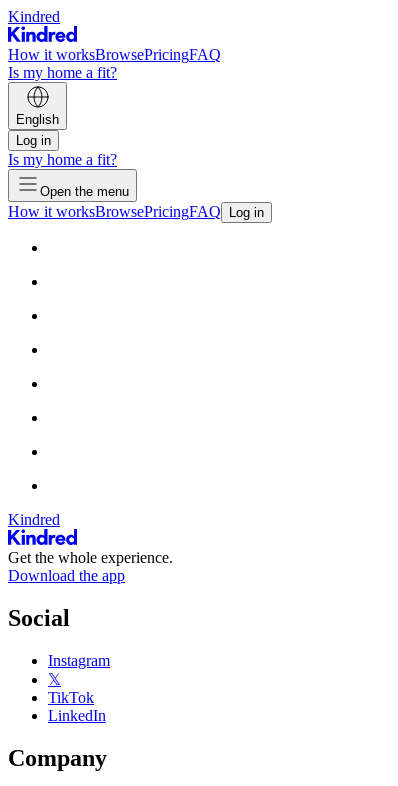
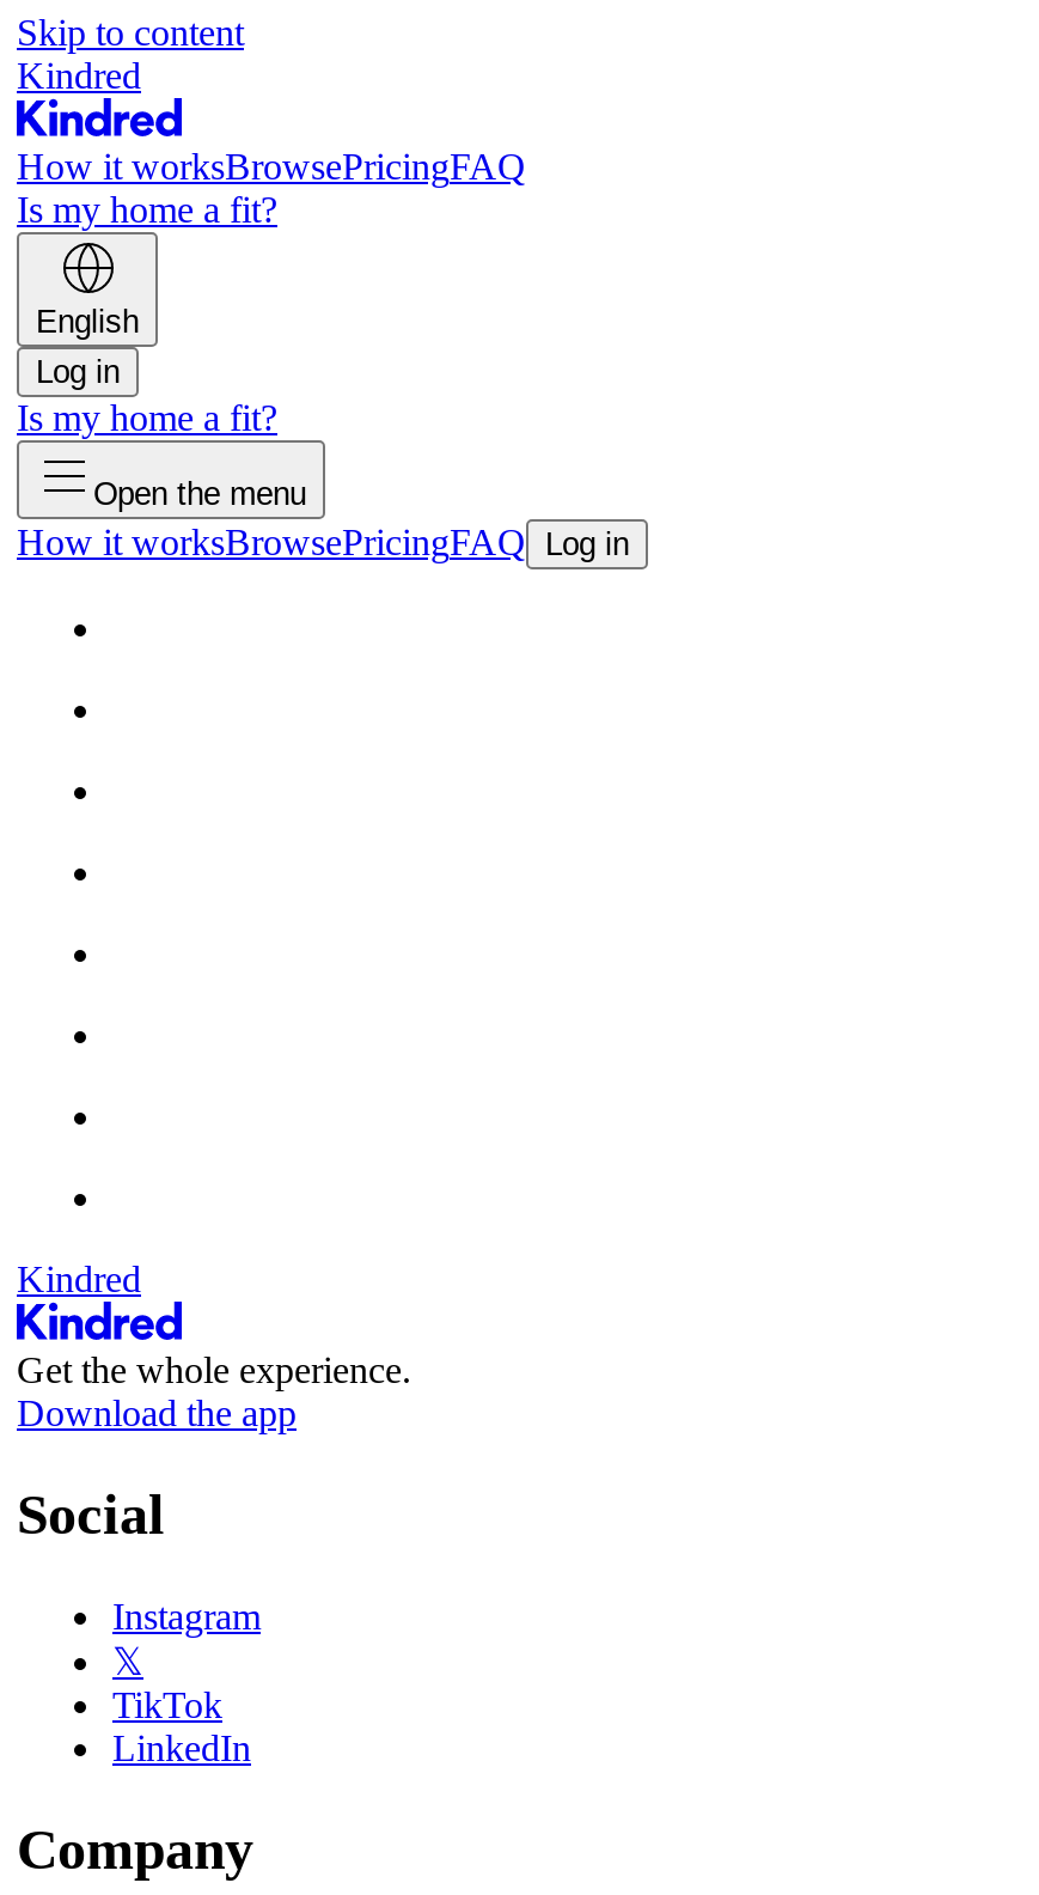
+ Skip to content
